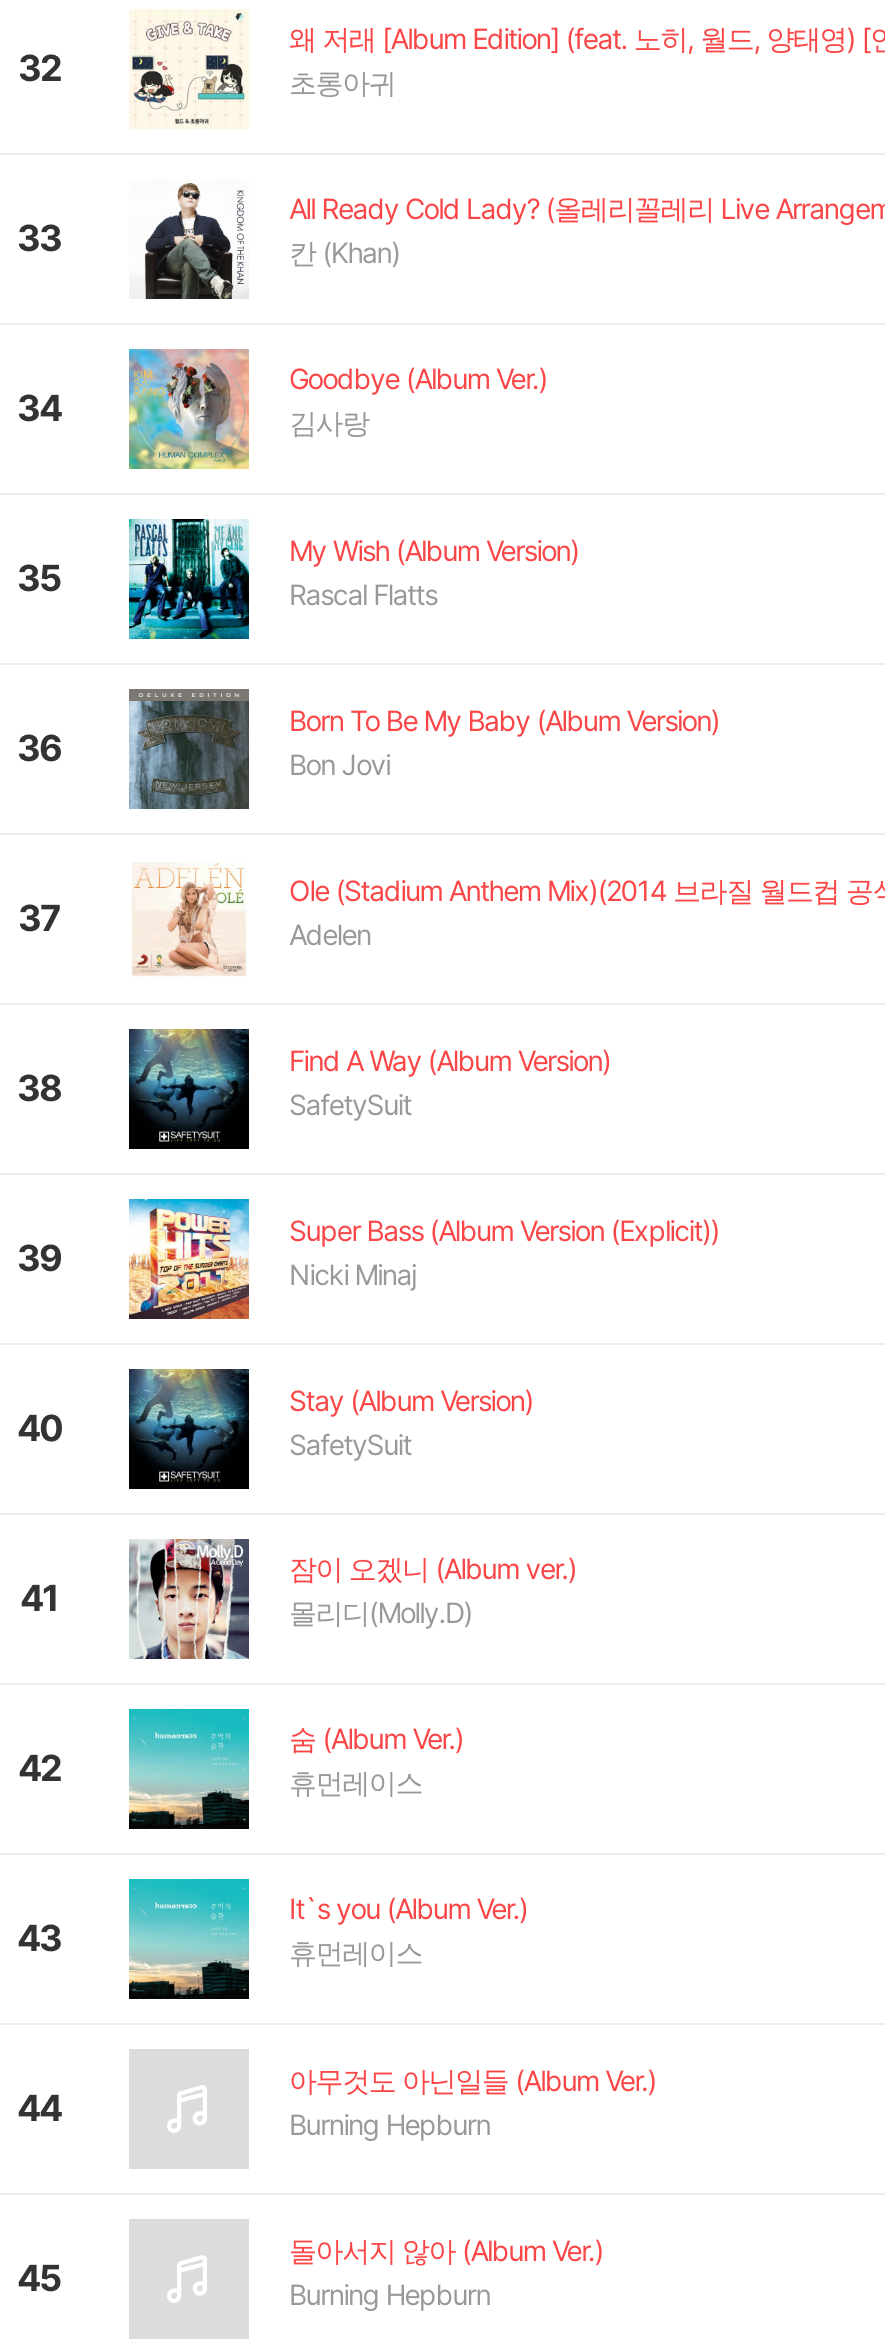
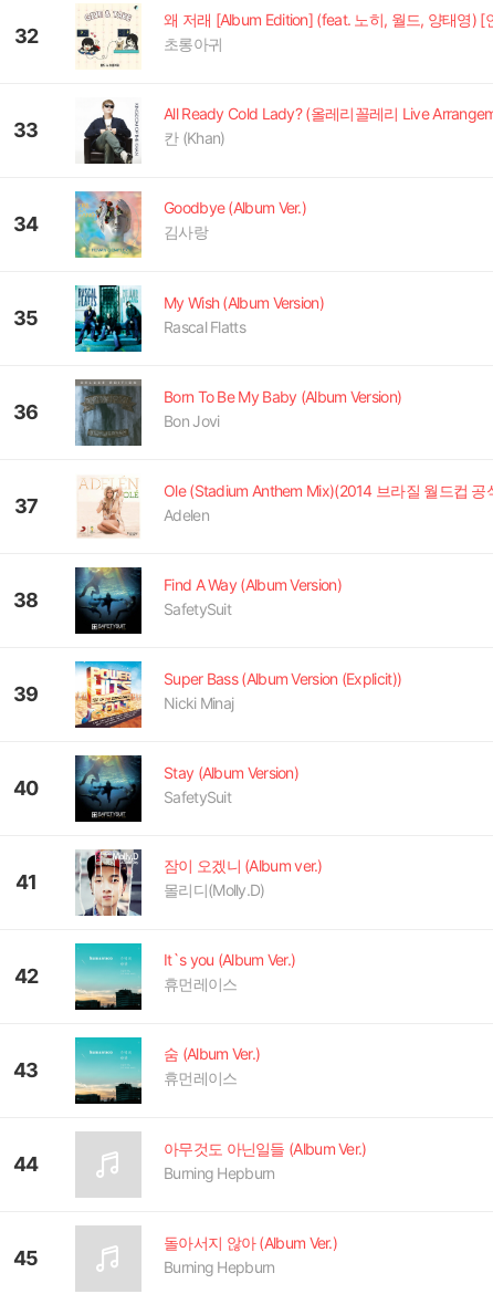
moved down: 숨 (Album Ver.)

moved up: It`s you (Album Ver.)
